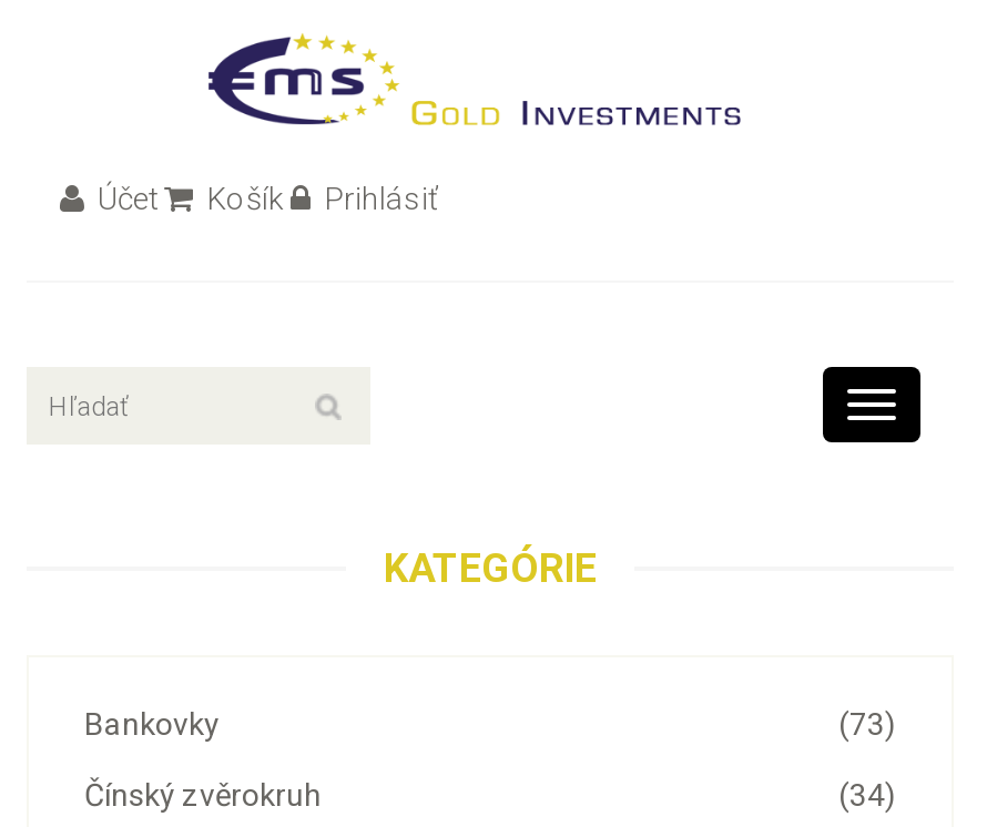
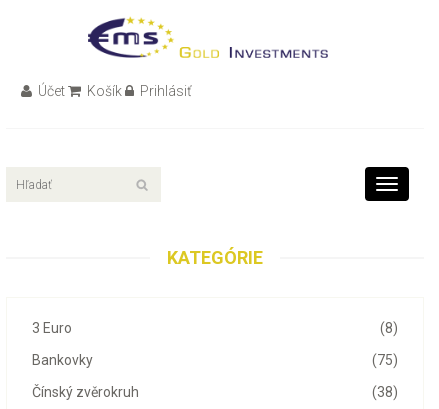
- (73)
+ (8)
+ 3 Euro
+ (75)

- (34)
+ (38)
